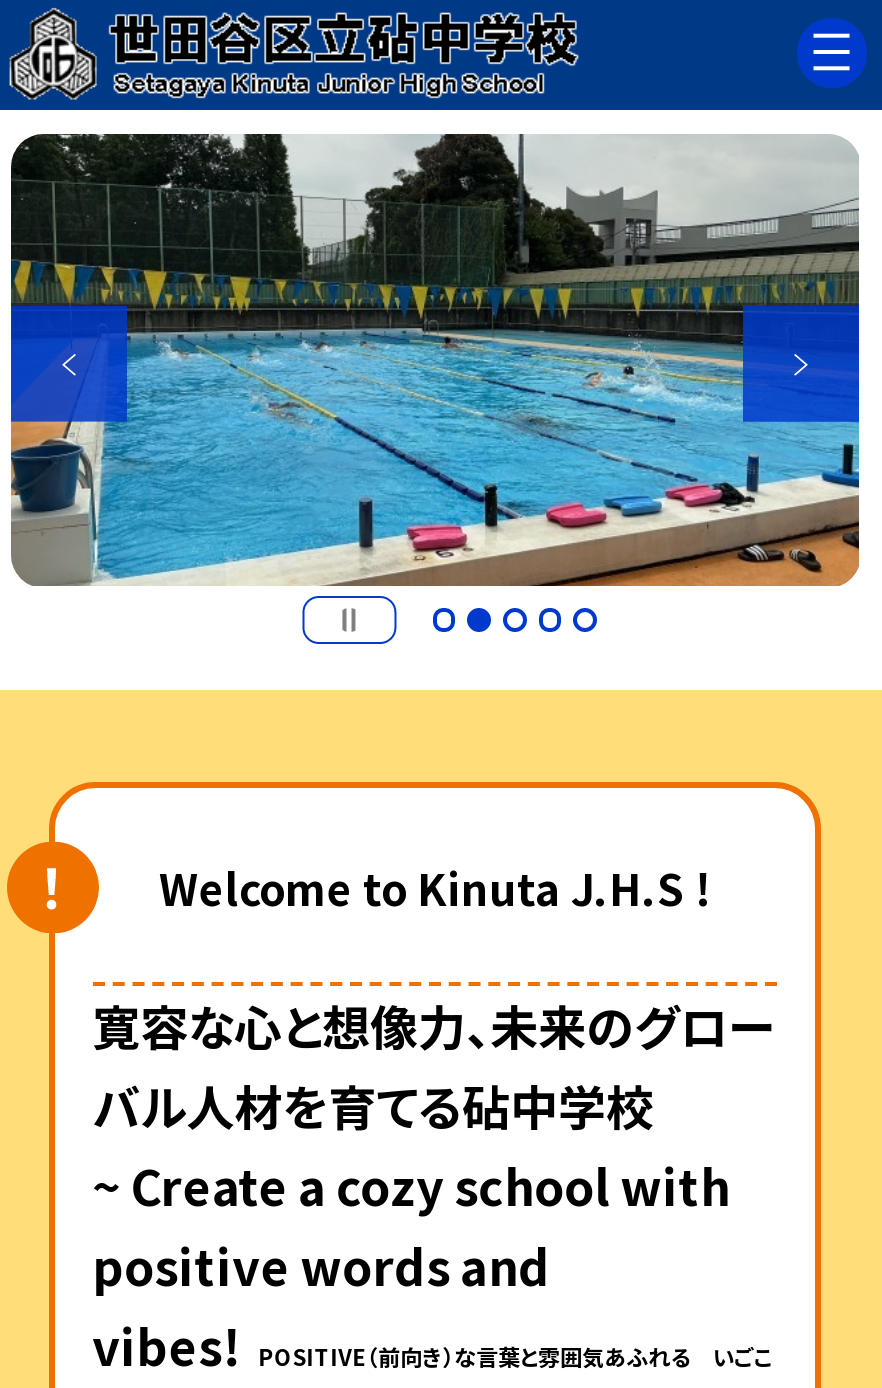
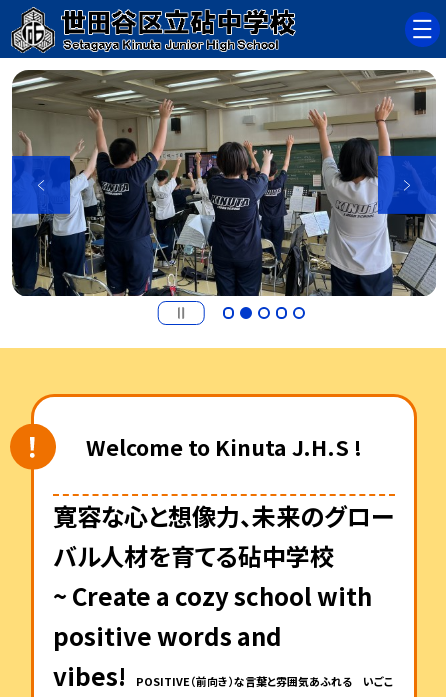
- [image]
+ [image]
